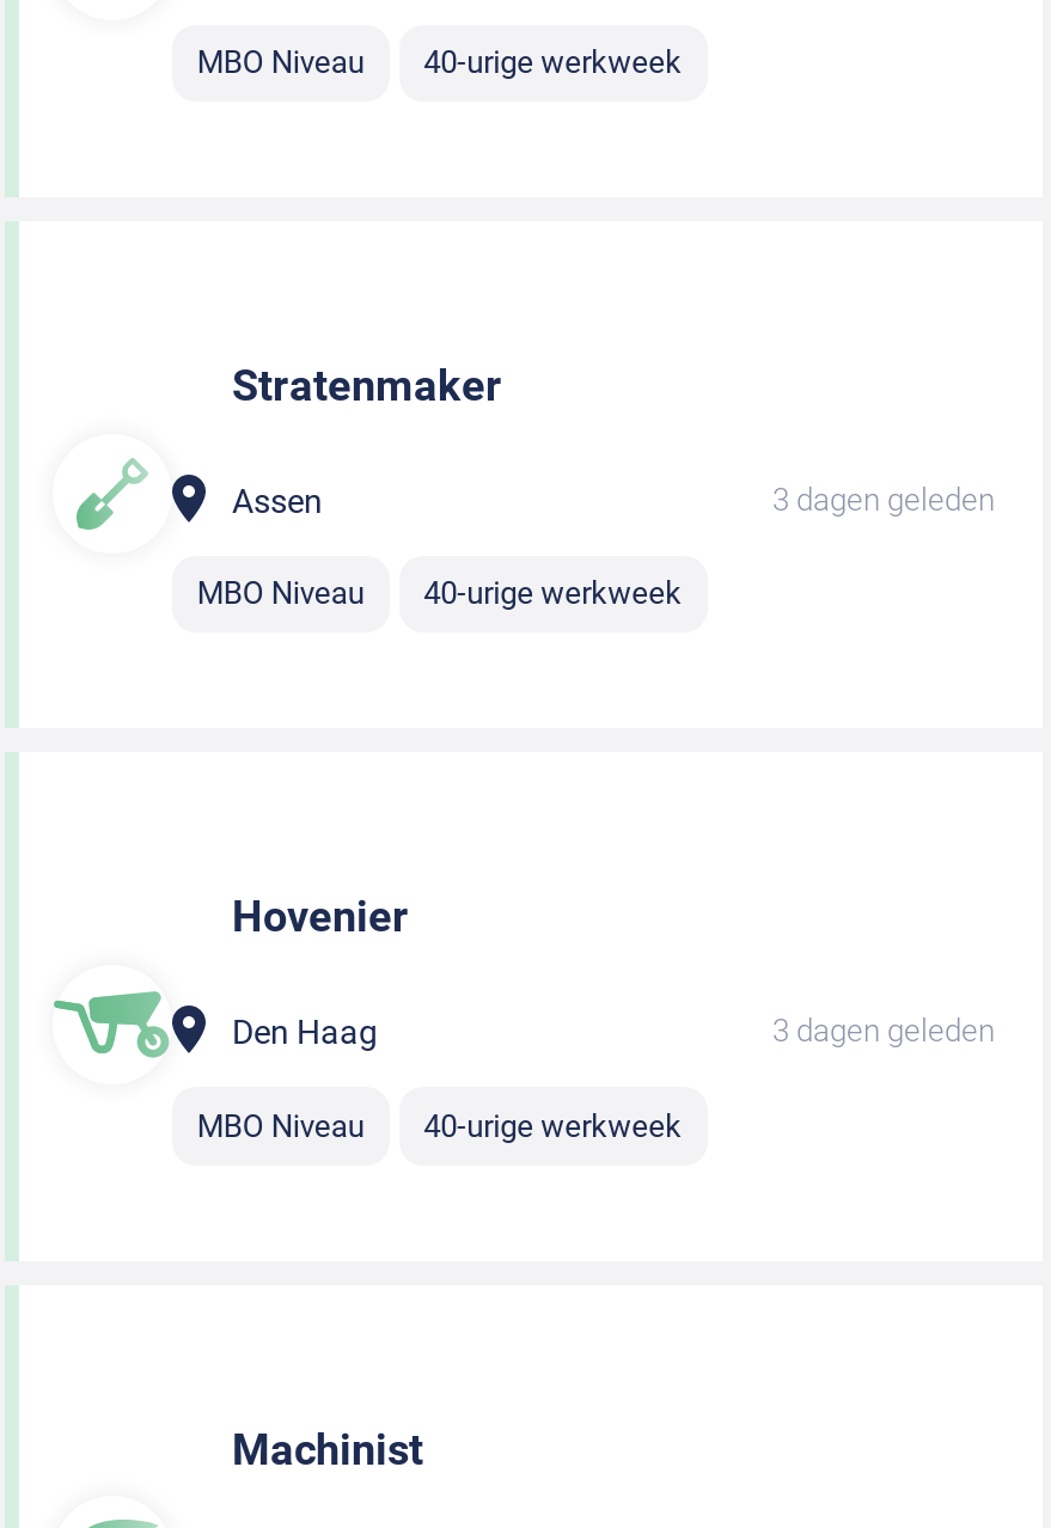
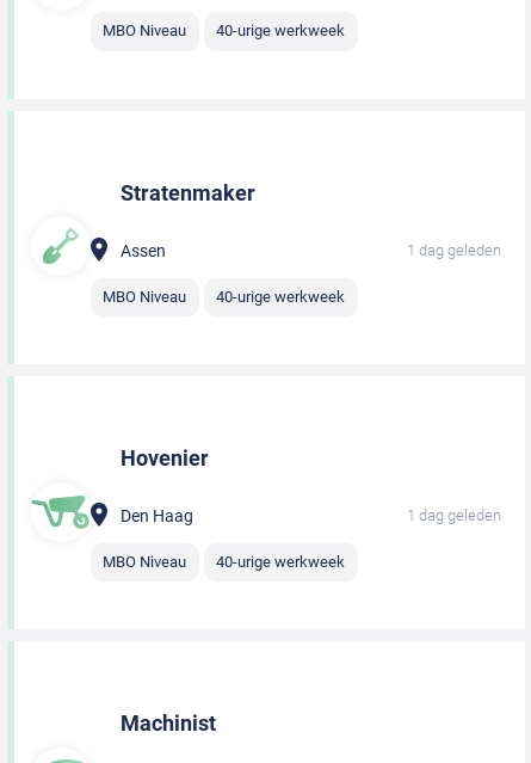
- 3 dagen geleden
+ 1 dag geleden

- 3 dagen geleden
+ 1 dag geleden
